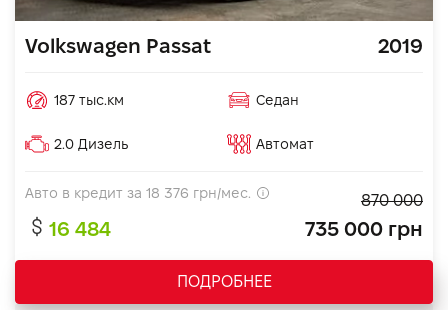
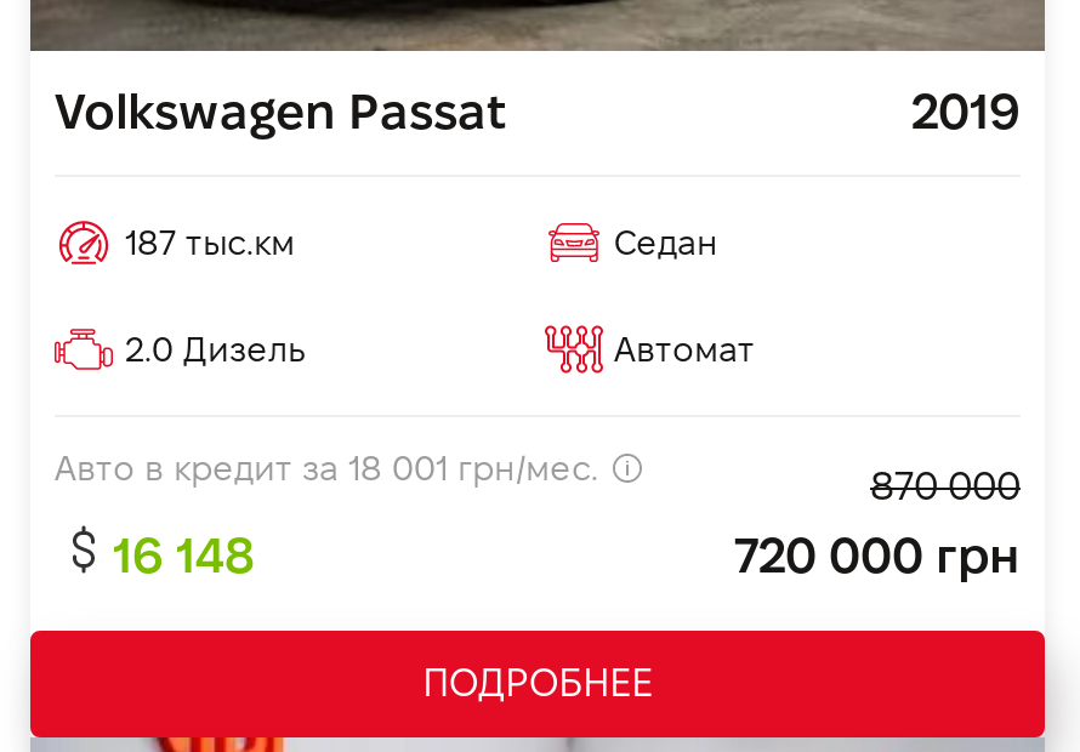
- Авто в кредит за 18 376 грн/мес.
+ Авто в кредит за 18 001 грн/мес.

- 16 484
+ 16 148

- 735 000 грн
+ 720 000 грн
